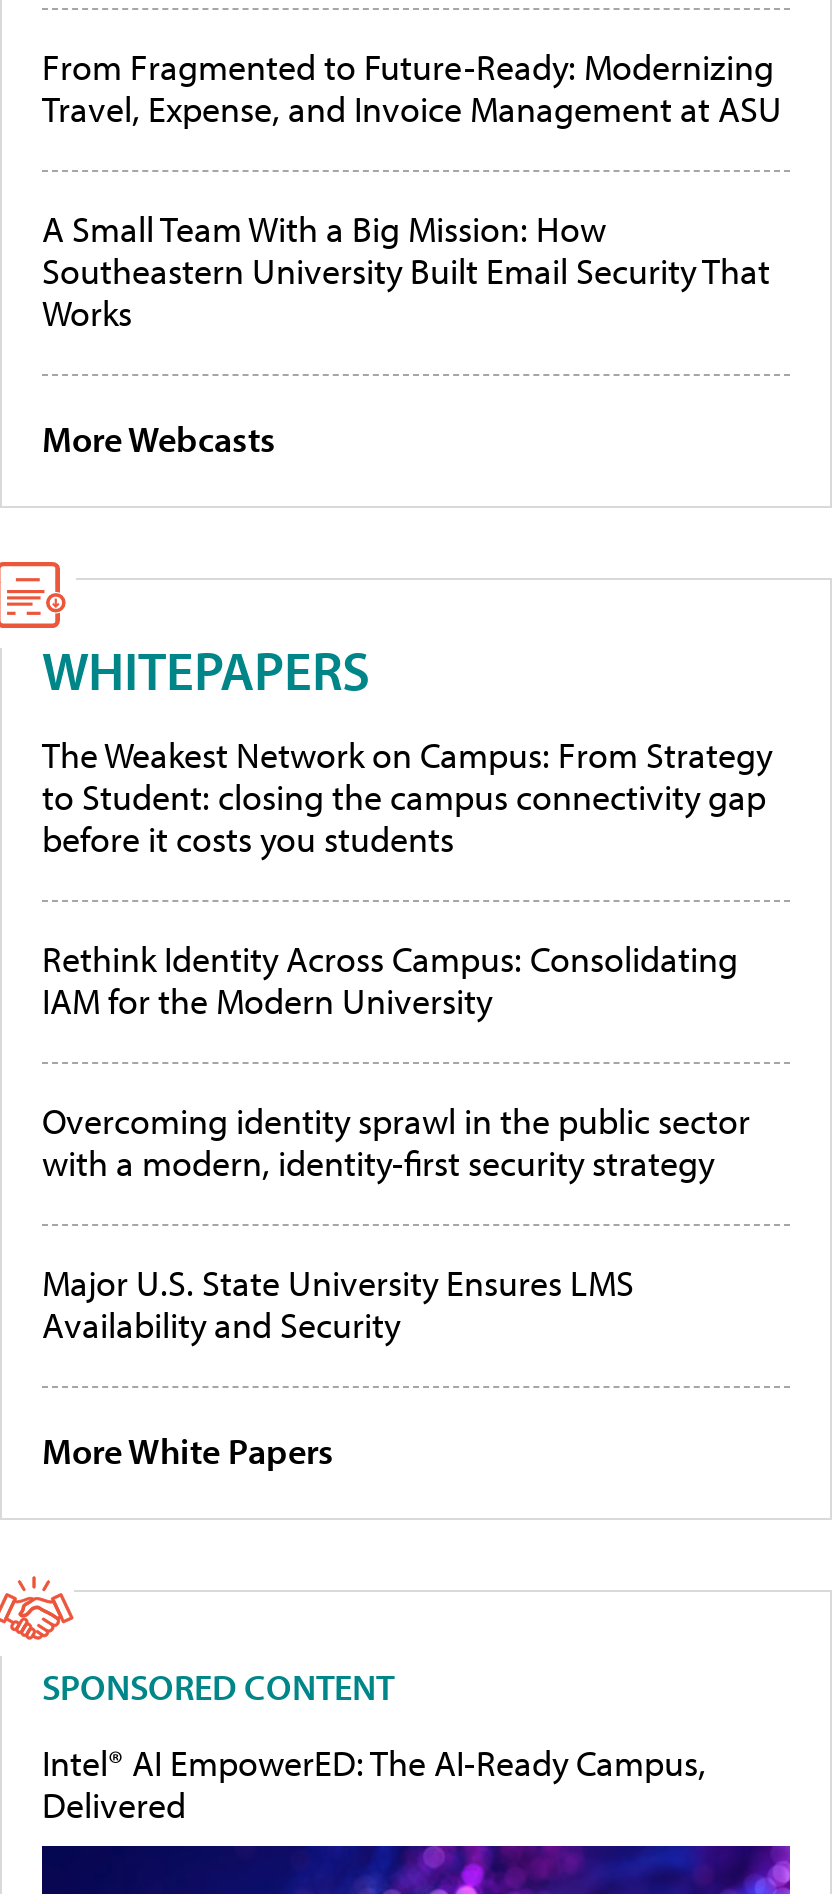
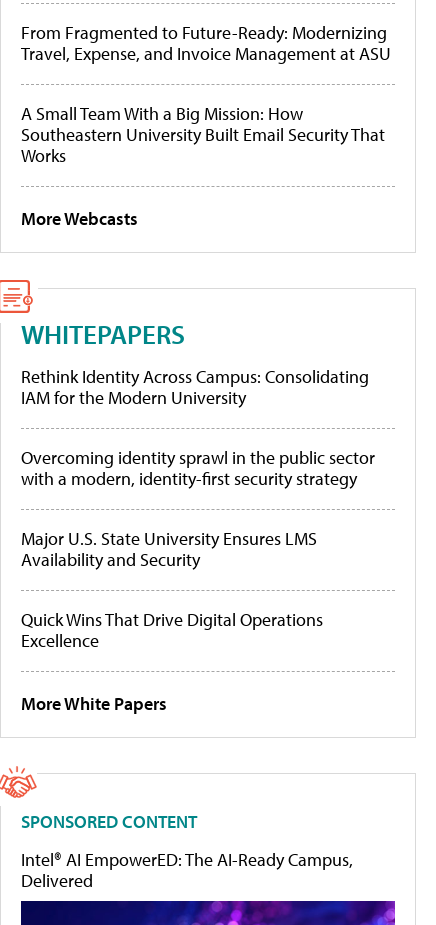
- The Weakest Network on Campus: From Strategy
- to Student: closing the campus connectivity gap
- before it costs you students

moved up: Rethink Identity Across Campus: Consolidating | IAM for the Modern University | Overcoming identity sprawl in the public sector | with a modern, identity-first security strategy | Major U.S. State University Ensures LMS | Availability and Security

+ Quick Wins That Drive Digital Operations
+ Excellence
